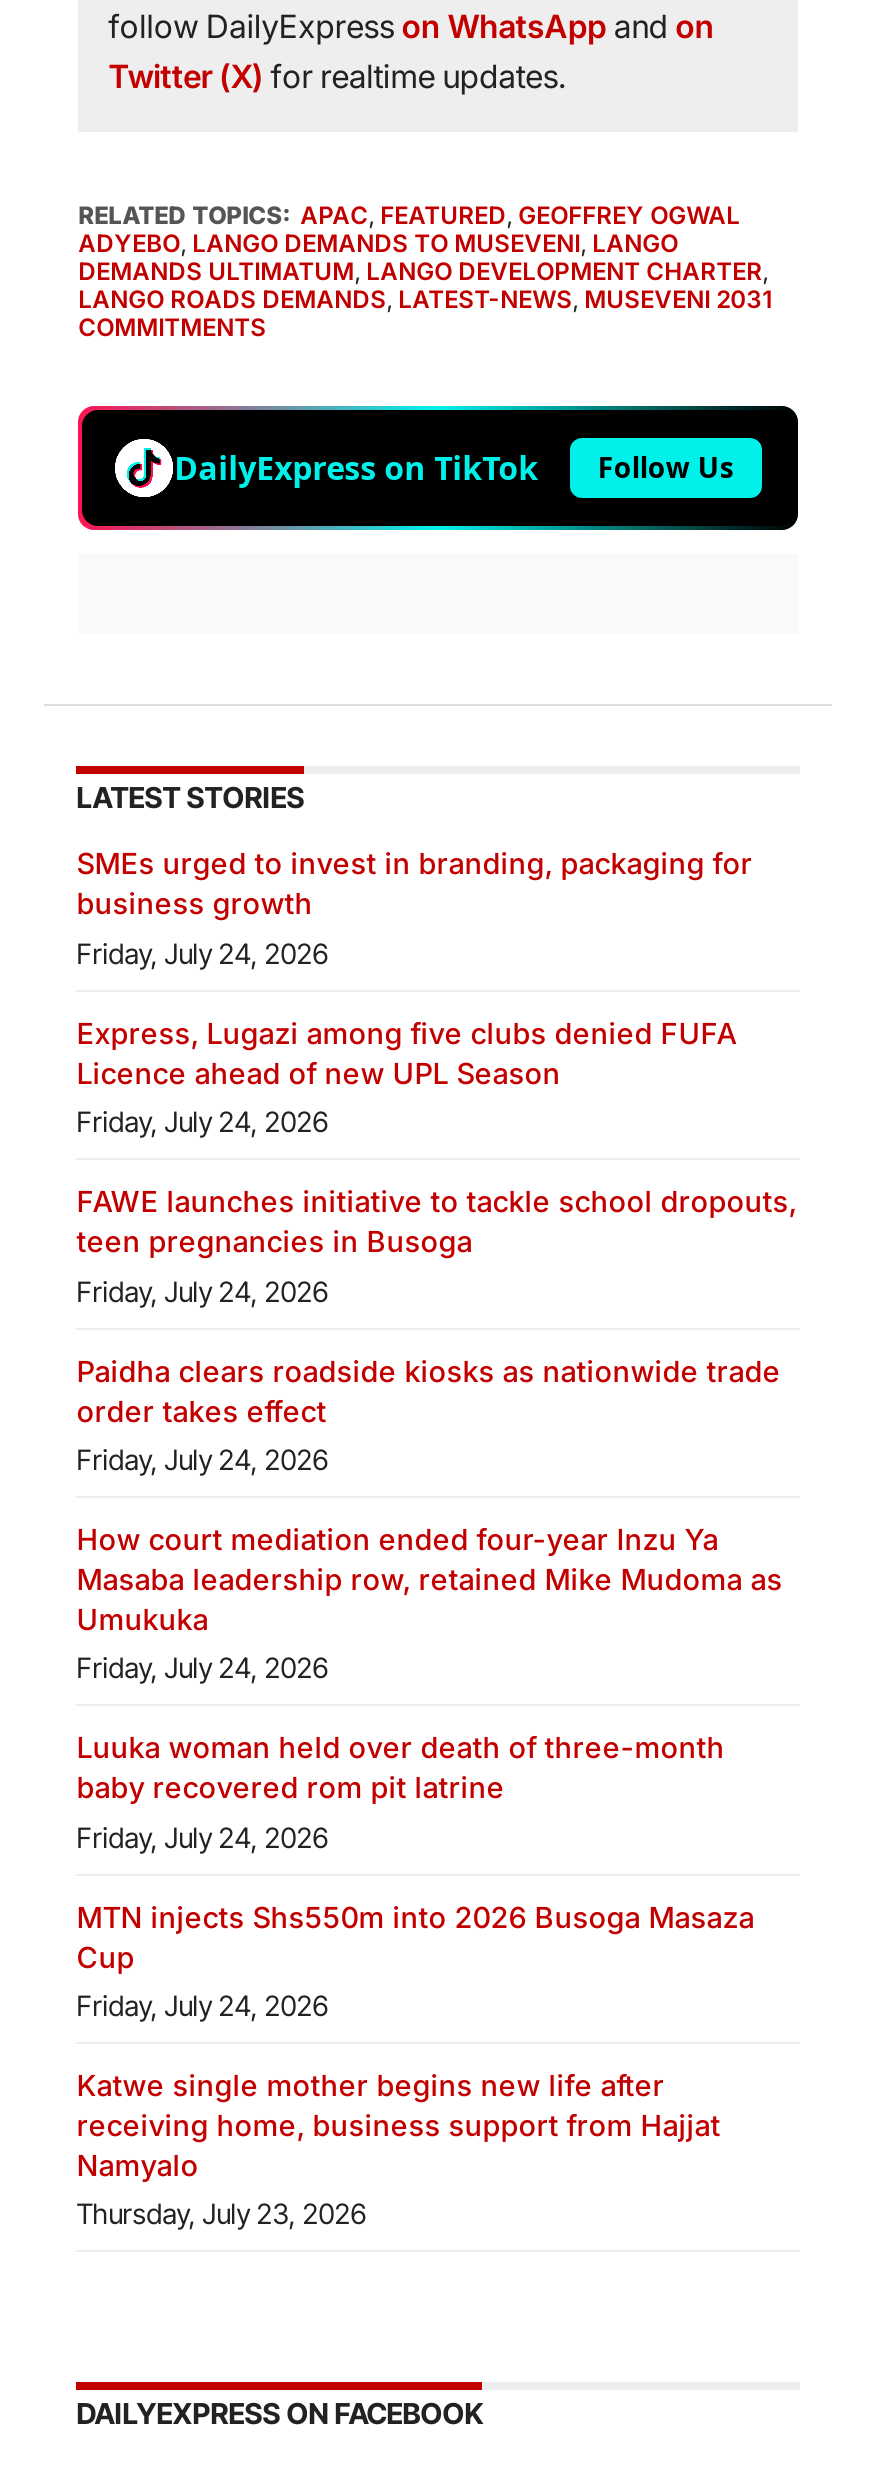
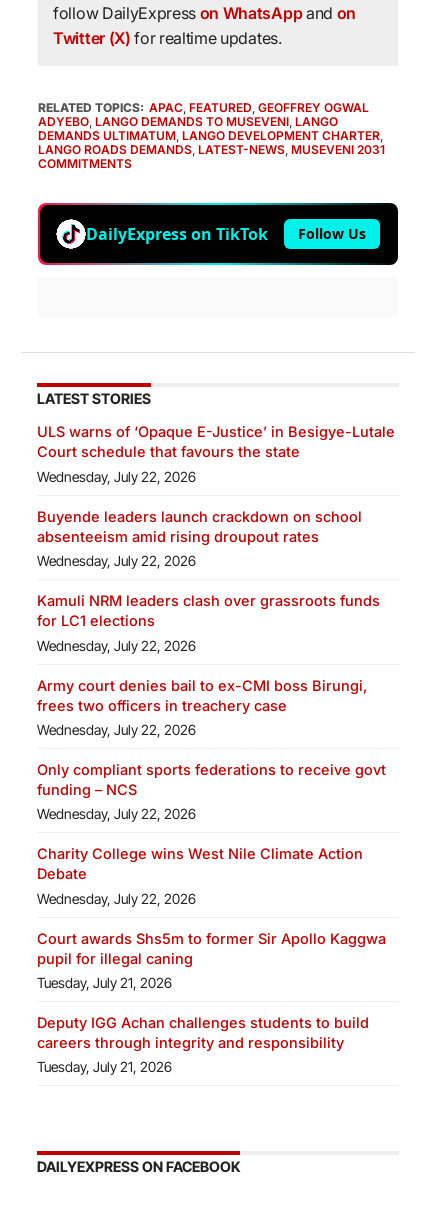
- SMEs urged to invest in branding, packaging for
- business growth
- Friday, July 24, 2026
+ ULS warns of ‘Opaque E-Justice’ in Besigye-Lutale
+ Court schedule that favours the state
+ Wednesday, July 22, 2026

- Express, Lugazi among five clubs denied FUFA
- Licence ahead of new UPL Season
- Friday, July 24, 2026
+ Buyende leaders launch crackdown on school
+ absenteeism amid rising droupout rates
+ Wednesday, July 22, 2026

- FAWE launches initiative to tackle school dropouts,
- teen pregnancies in Busoga
- Friday, July 24, 2026
+ Kamuli NRM leaders clash over grassroots funds
+ for LC1 elections
+ Wednesday, July 22, 2026

- Paidha clears roadside kiosks as nationwide trade
- order takes effect
- Friday, July 24, 2026
+ Army court denies bail to ex-CMI boss Birungi,
+ frees two officers in treachery case
+ Wednesday, July 22, 2026

- How court mediation ended four-year Inzu Ya
- Masaba leadership row, retained Mike Mudoma as
- Umukuka
- Friday, July 24, 2026
+ Only compliant sports federations to receive govt
+ funding – NCS
+ Wednesday, July 22, 2026

- Luuka woman held over death of three-month
- baby recovered rom pit latrine
- Friday, July 24, 2026
+ Charity College wins West Nile Climate Action
+ Debate
+ Wednesday, July 22, 2026

- MTN injects Shs550m into 2026 Busoga Masaza
- Cup
- Friday, July 24, 2026
+ Court awards Shs5m to former Sir Apollo Kaggwa
+ pupil for illegal caning
+ Tuesday, July 21, 2026

- Katwe single mother begins new life after
- receiving home, business support from Hajjat
- Namyalo
- Thursday, July 23, 2026
+ Deputy IGG Achan challenges students to build
+ careers through integrity and responsibility
+ Tuesday, July 21, 2026
